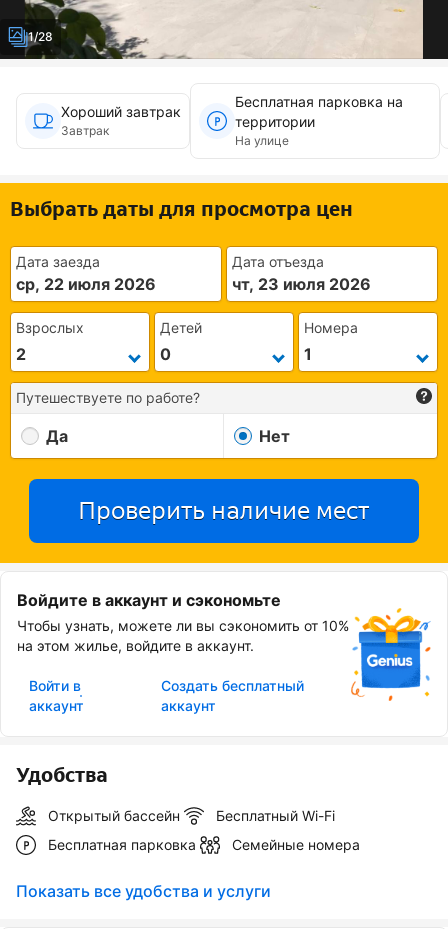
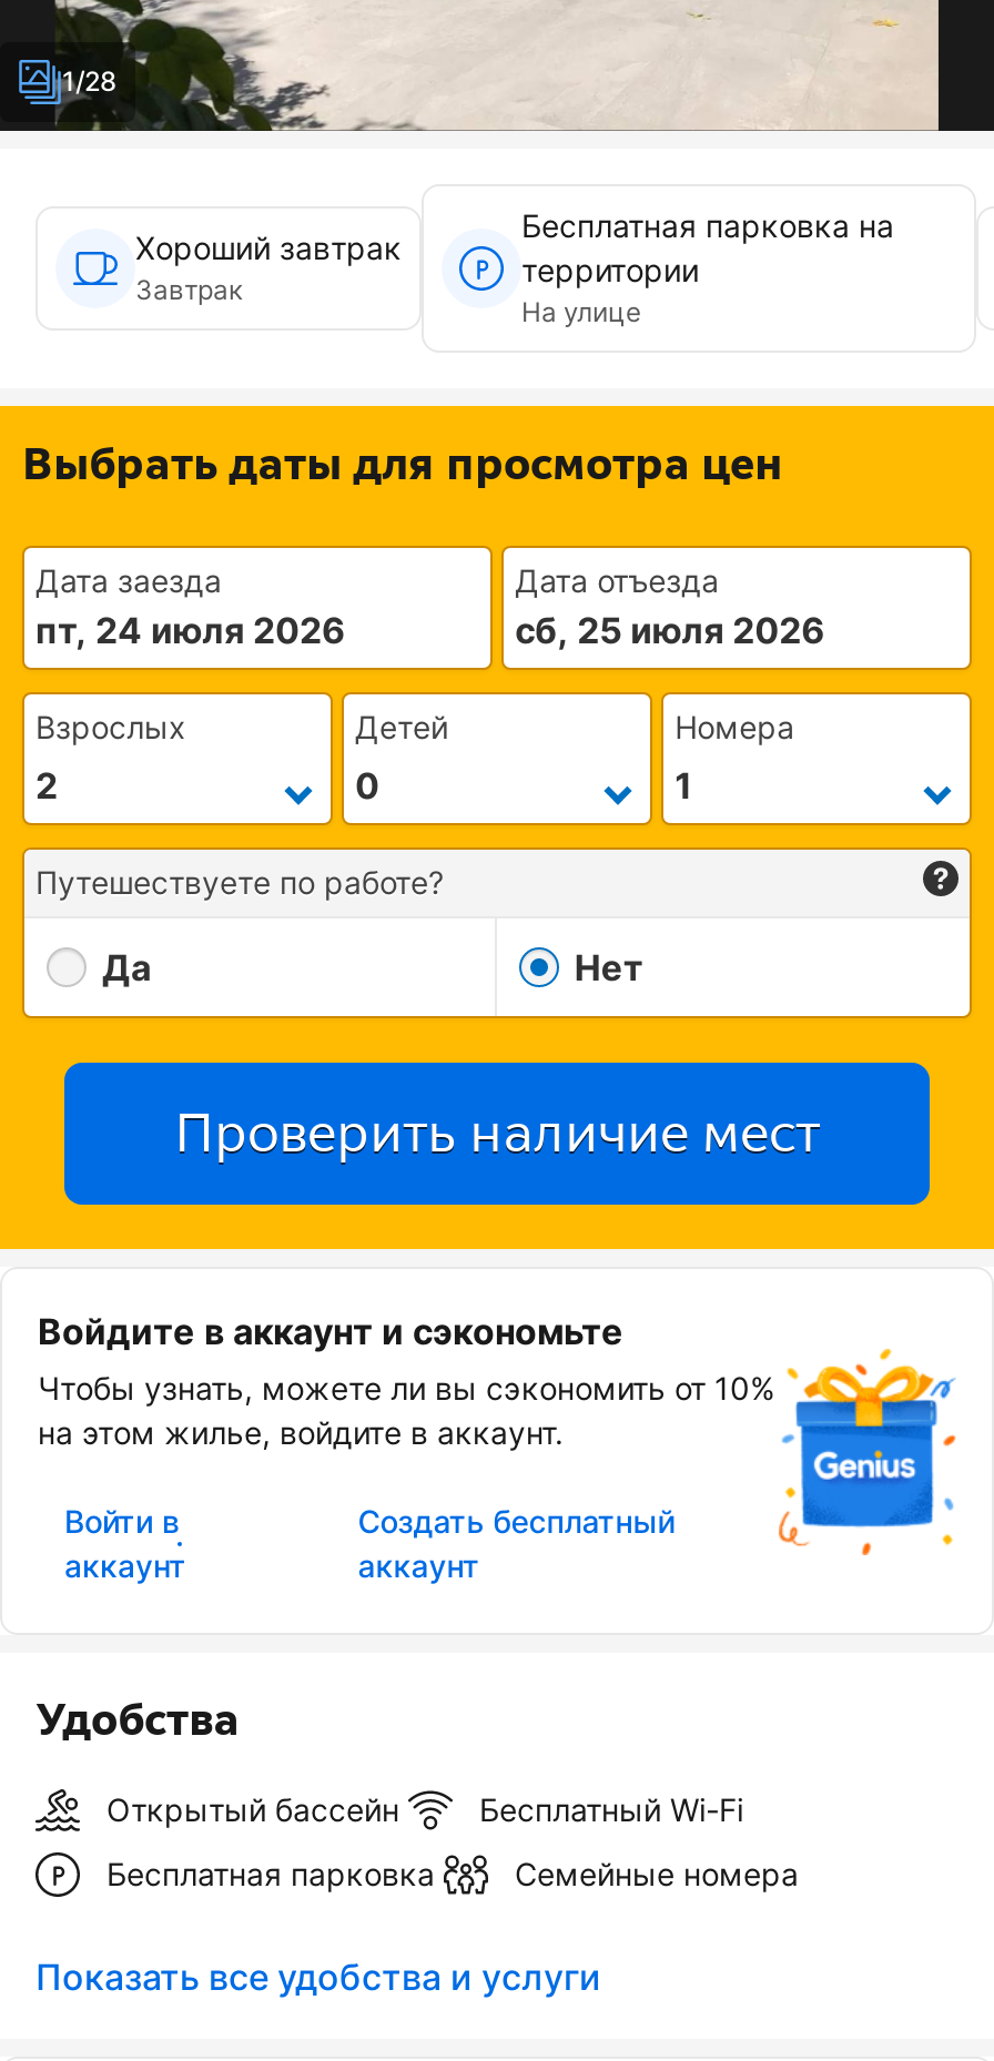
- ср, 22 июля 2026
+ пт, 24 июля 2026

- чт, 23 июля 2026
+ сб, 25 июля 2026
